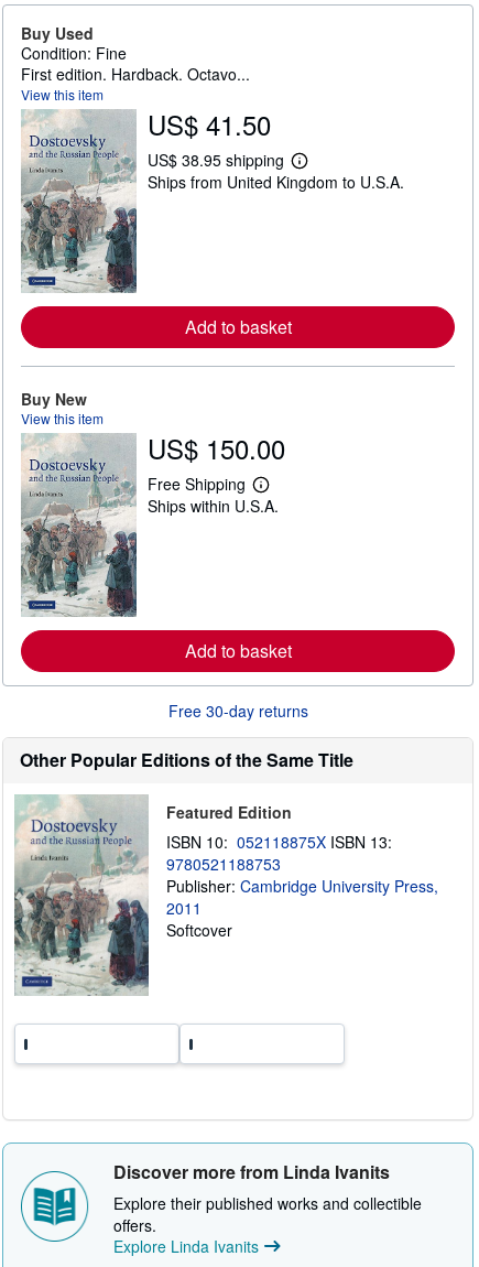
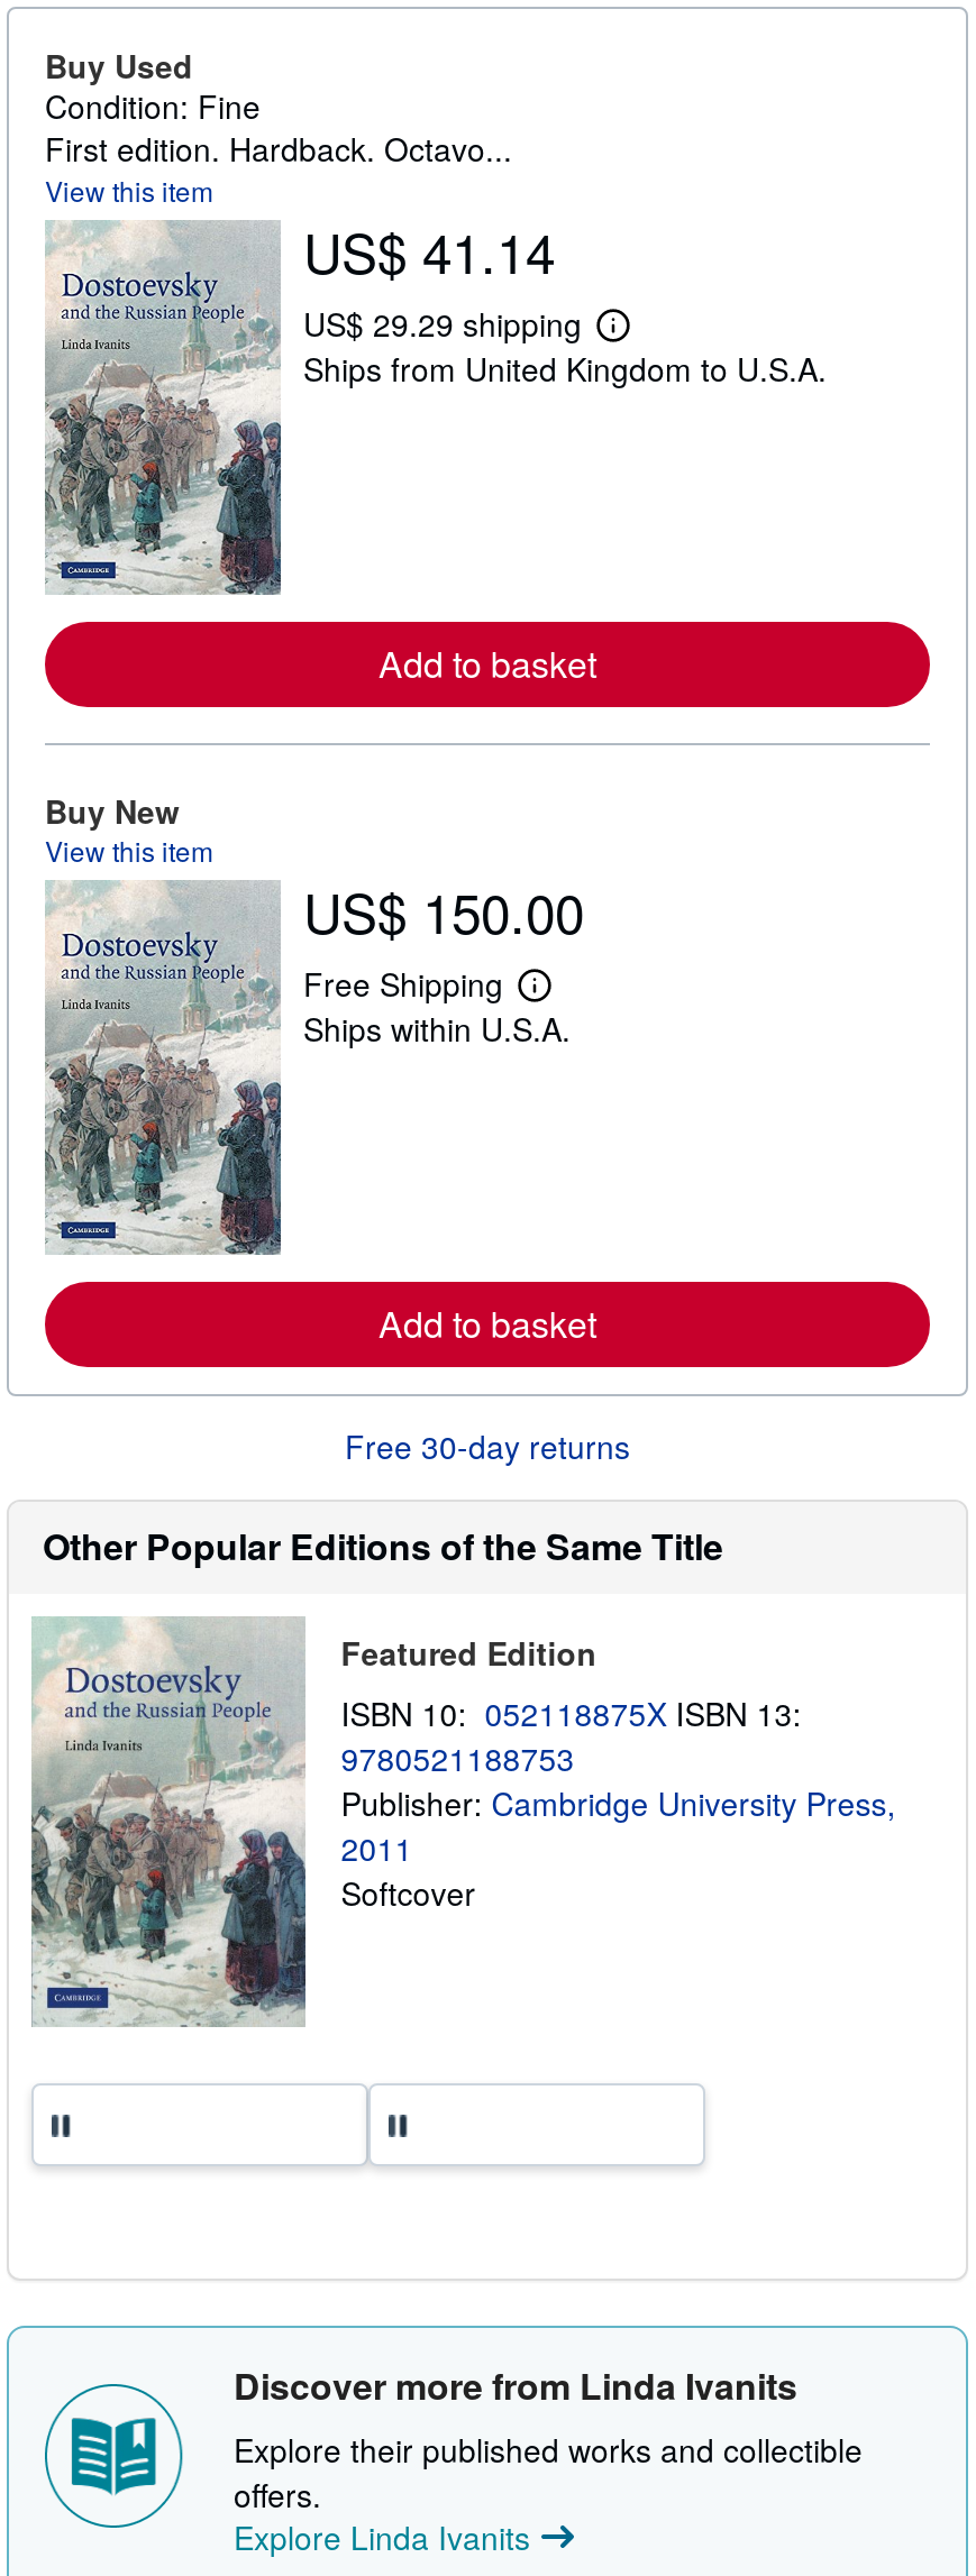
- US$ 41.50
+ US$ 41.14

- US$ 38.95 shipping L
+ US$ 29.29 shipping L
